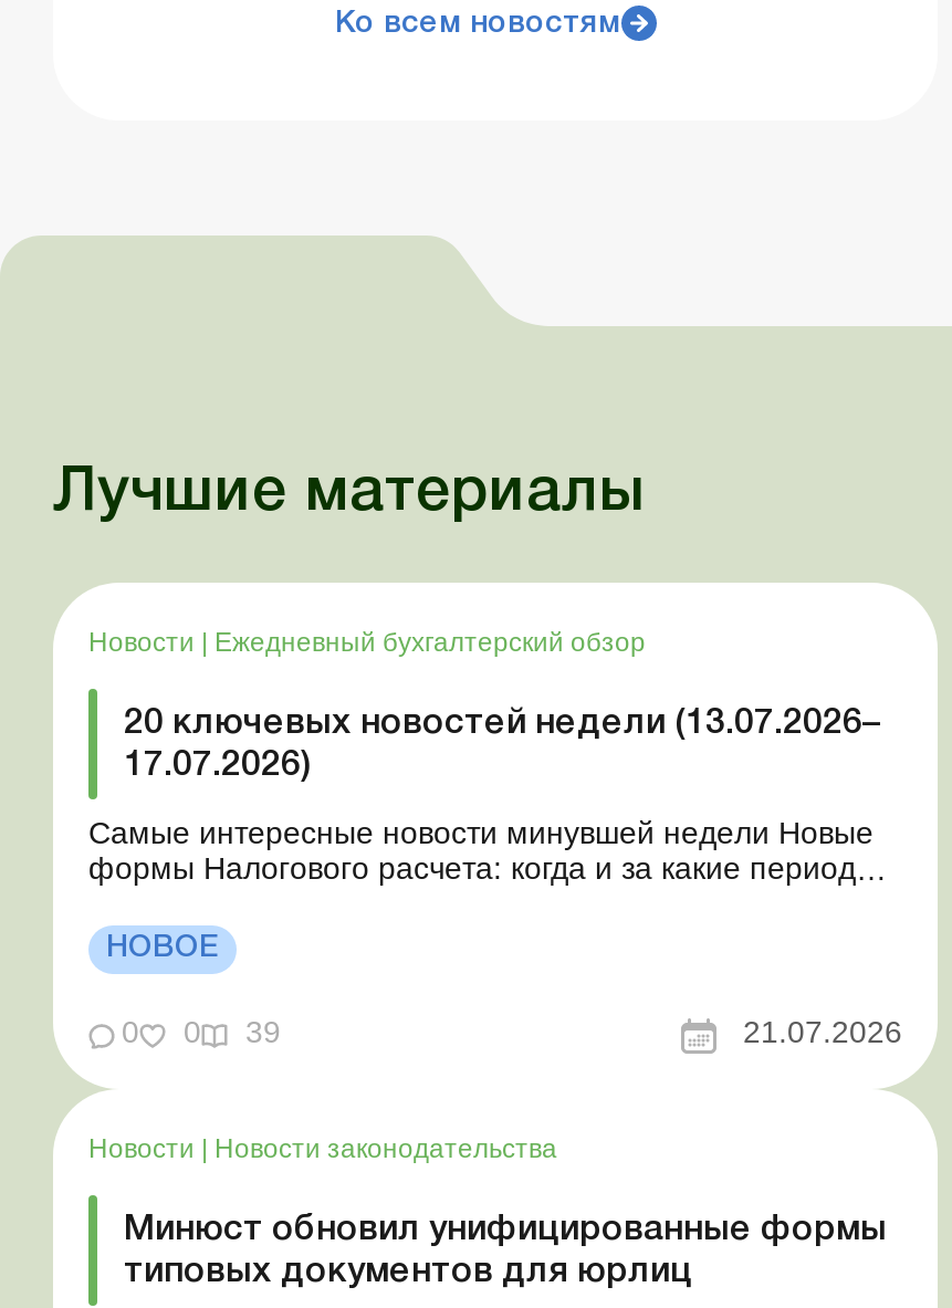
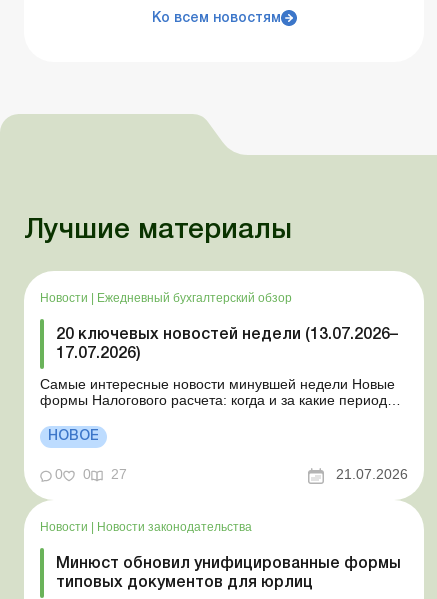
- 0 0 39
+ 0 0 27
